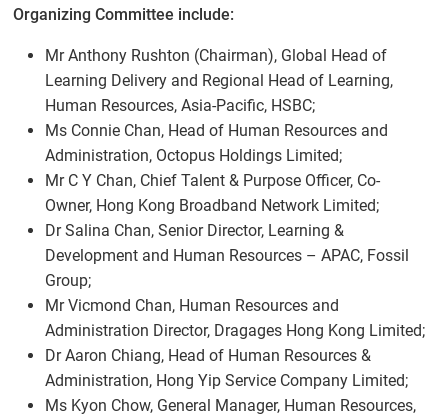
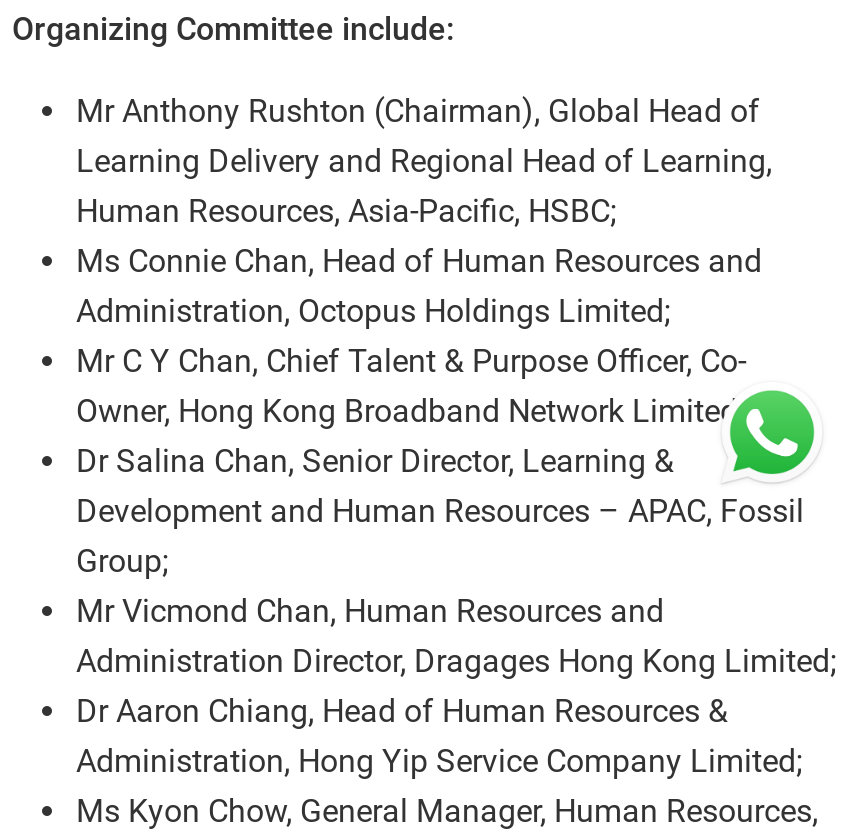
+ [image]
